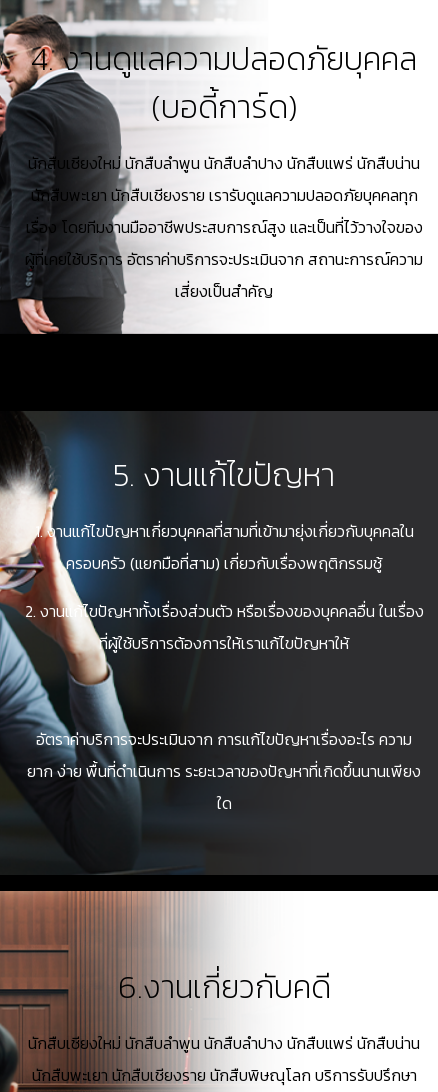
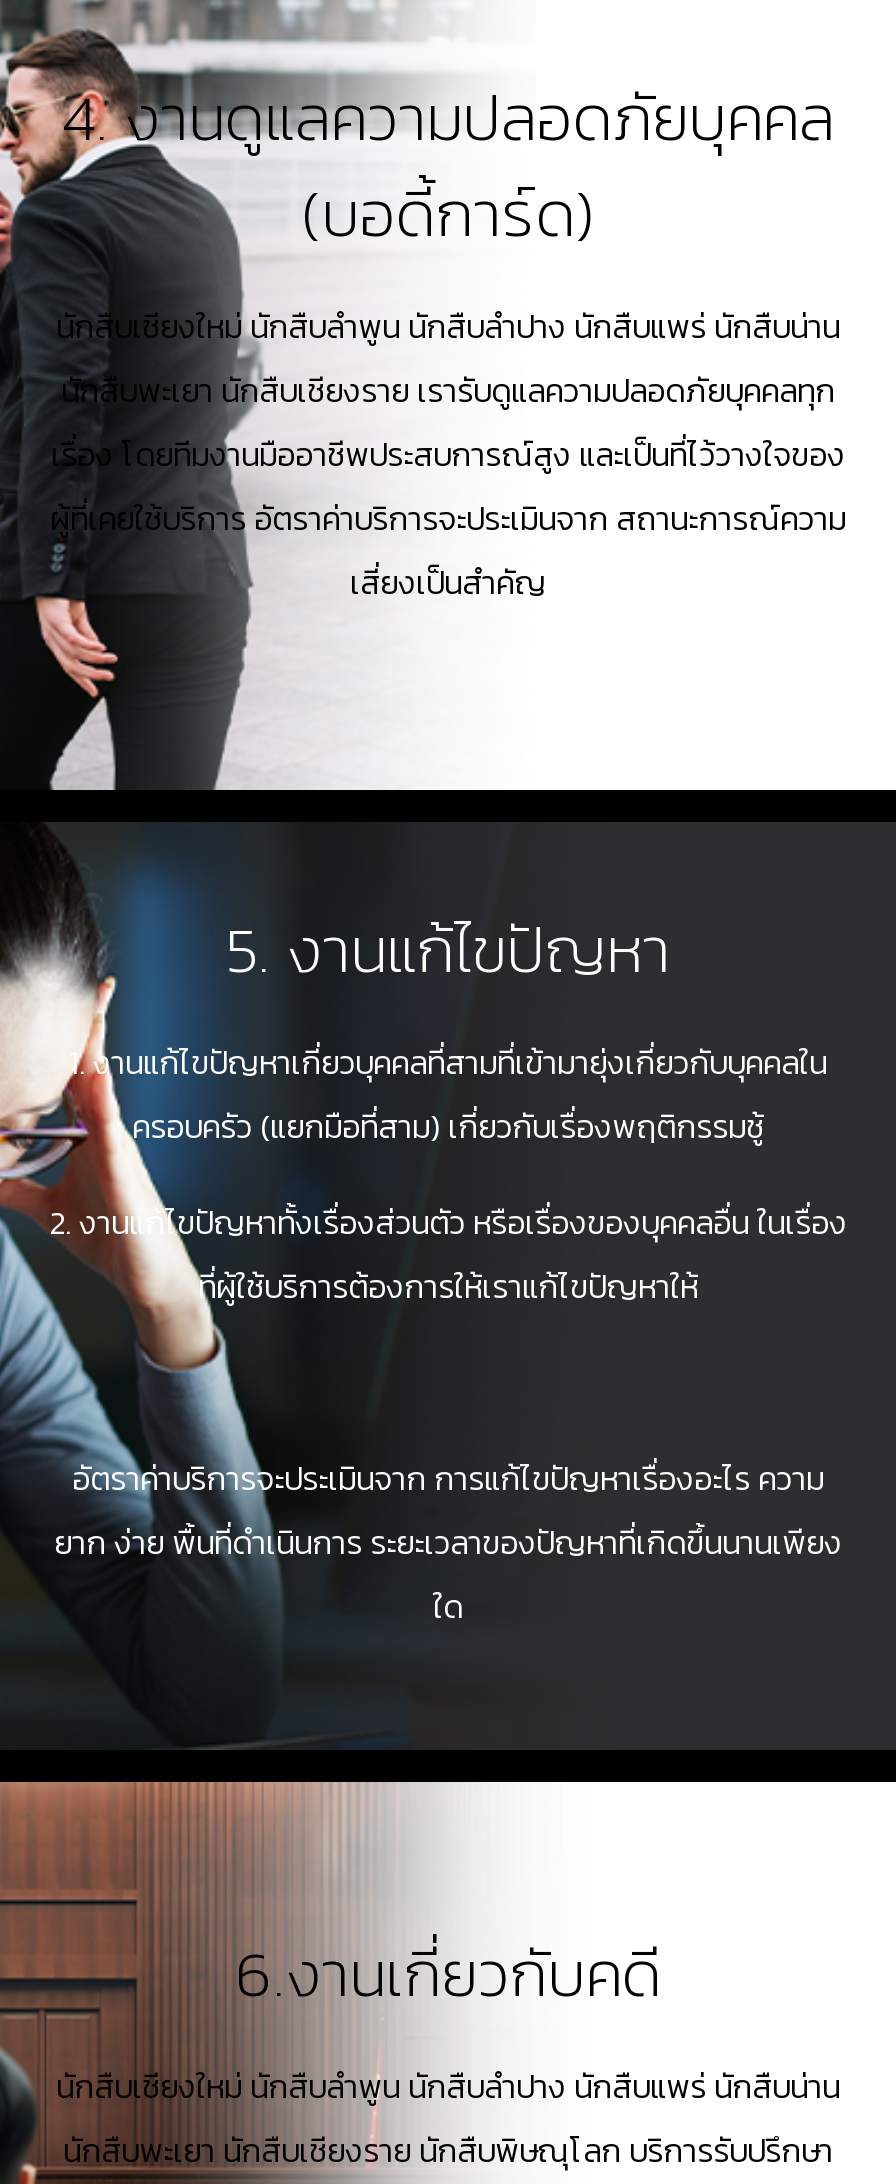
+ [image]
